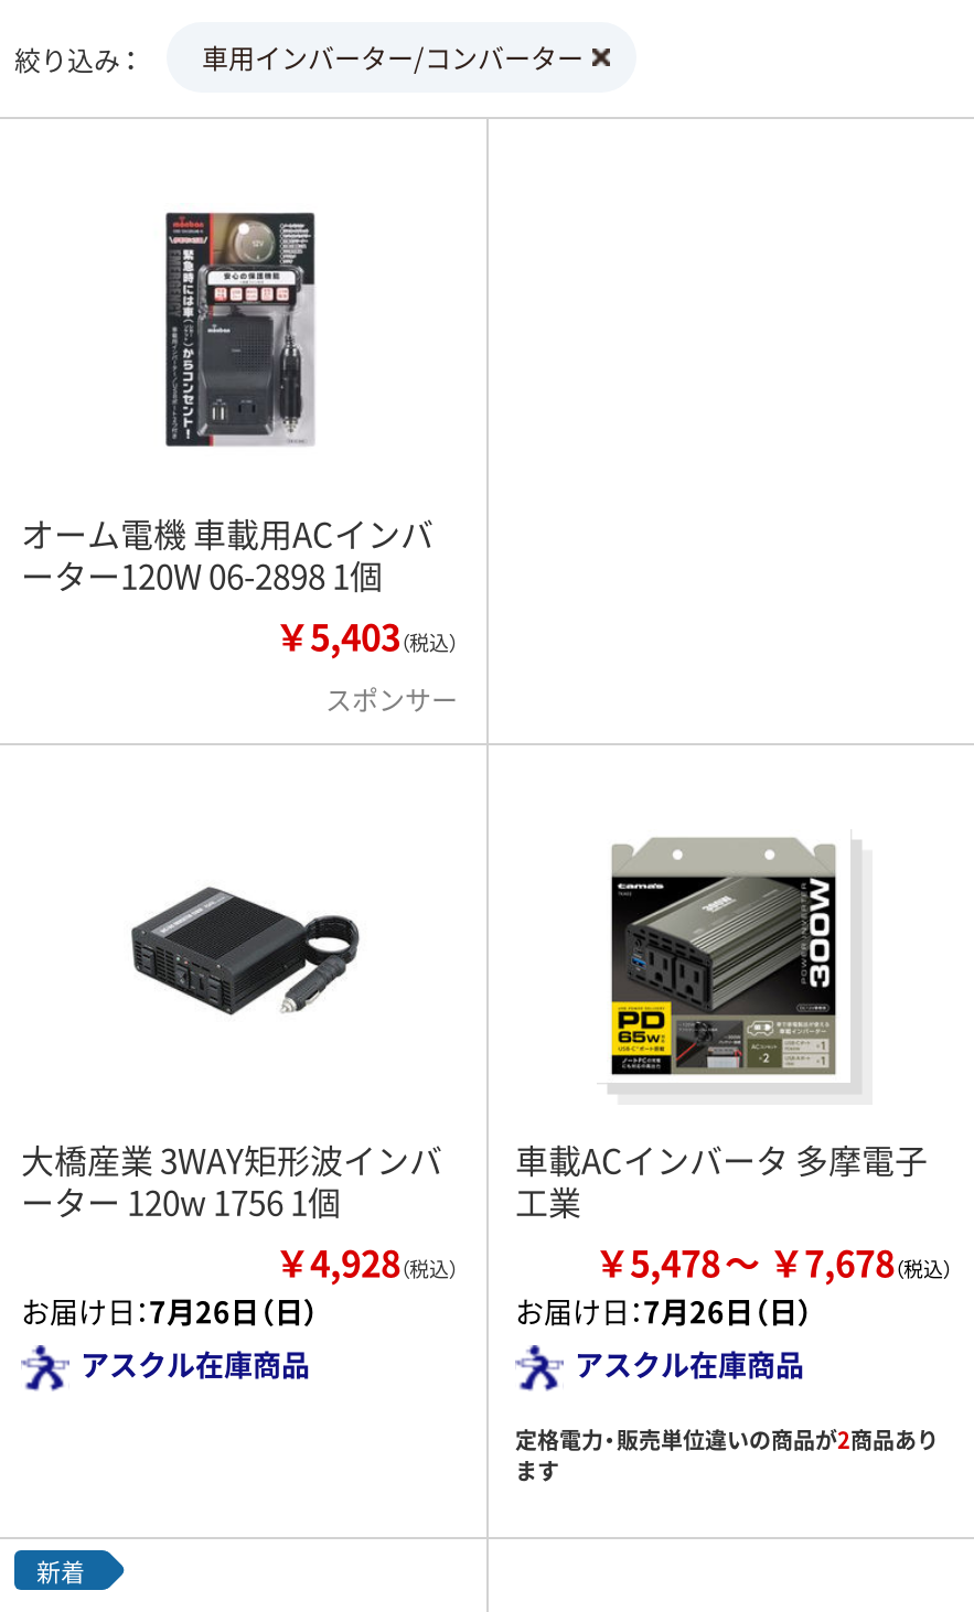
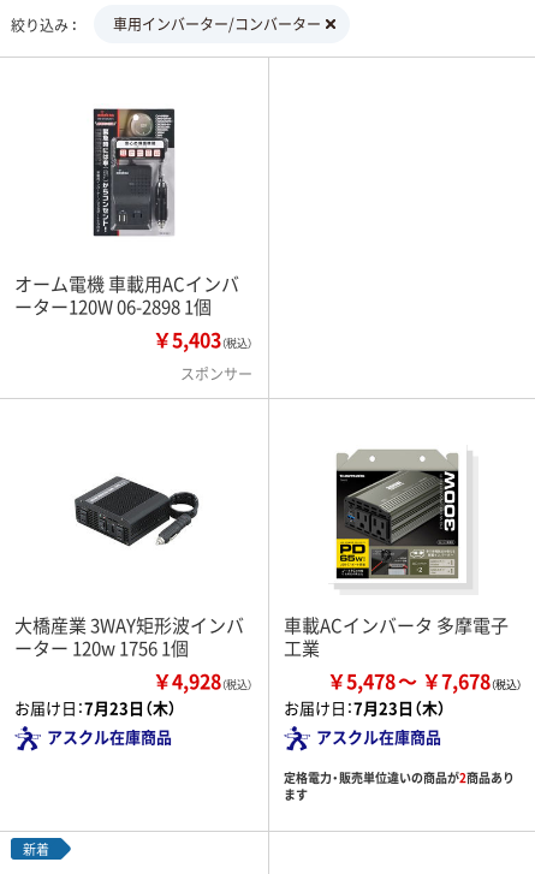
- お届け日：7月26日（日）
+ お届け日：7月23日（木）

- お届け日：7月26日（日）
+ お届け日：7月23日（木）
